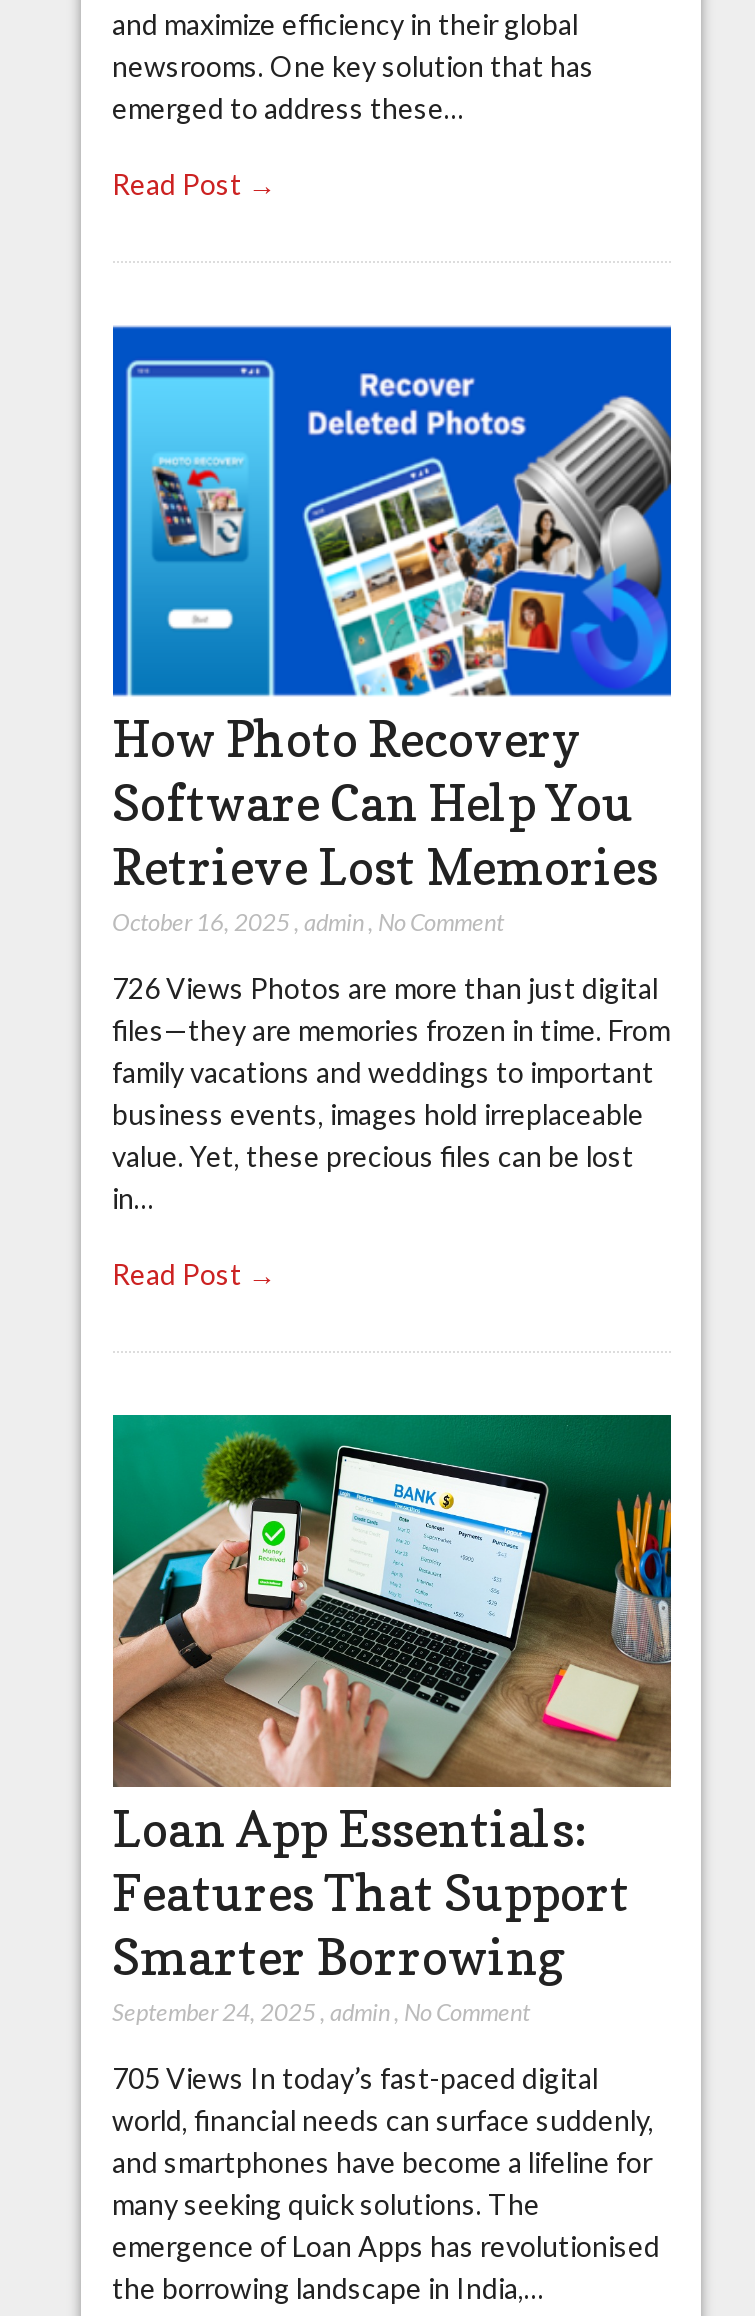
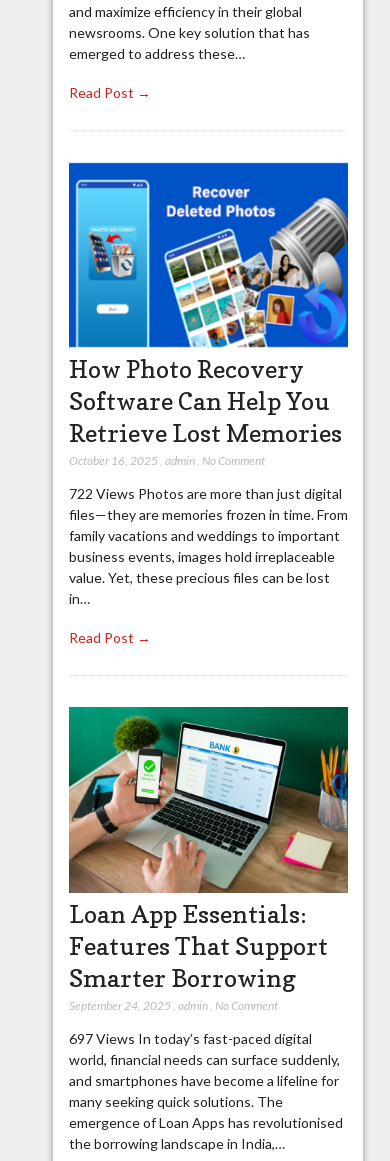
- 726 Views Photos are more than just digital
+ 722 Views Photos are more than just digital

- 705 Views In today’s fast-paced digital
+ 697 Views In today’s fast-paced digital
